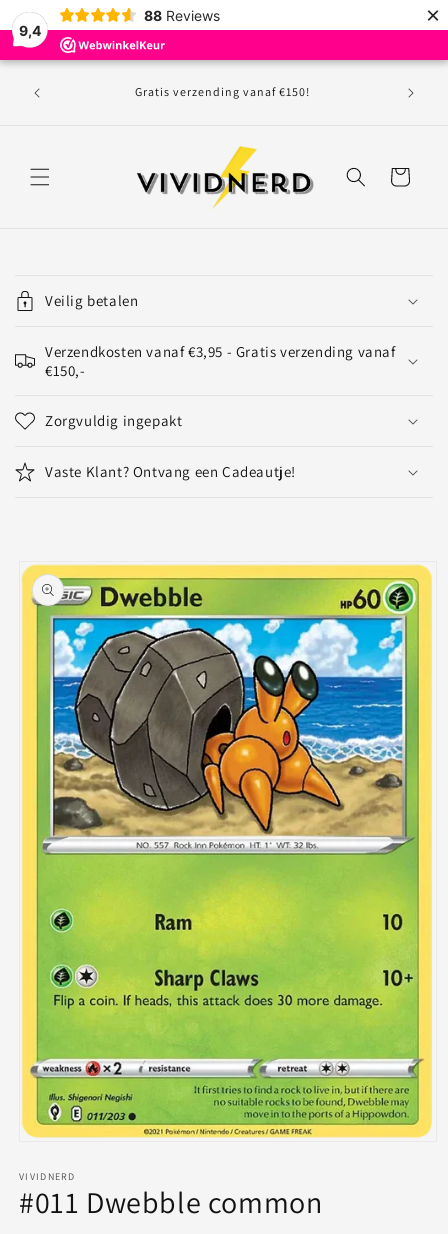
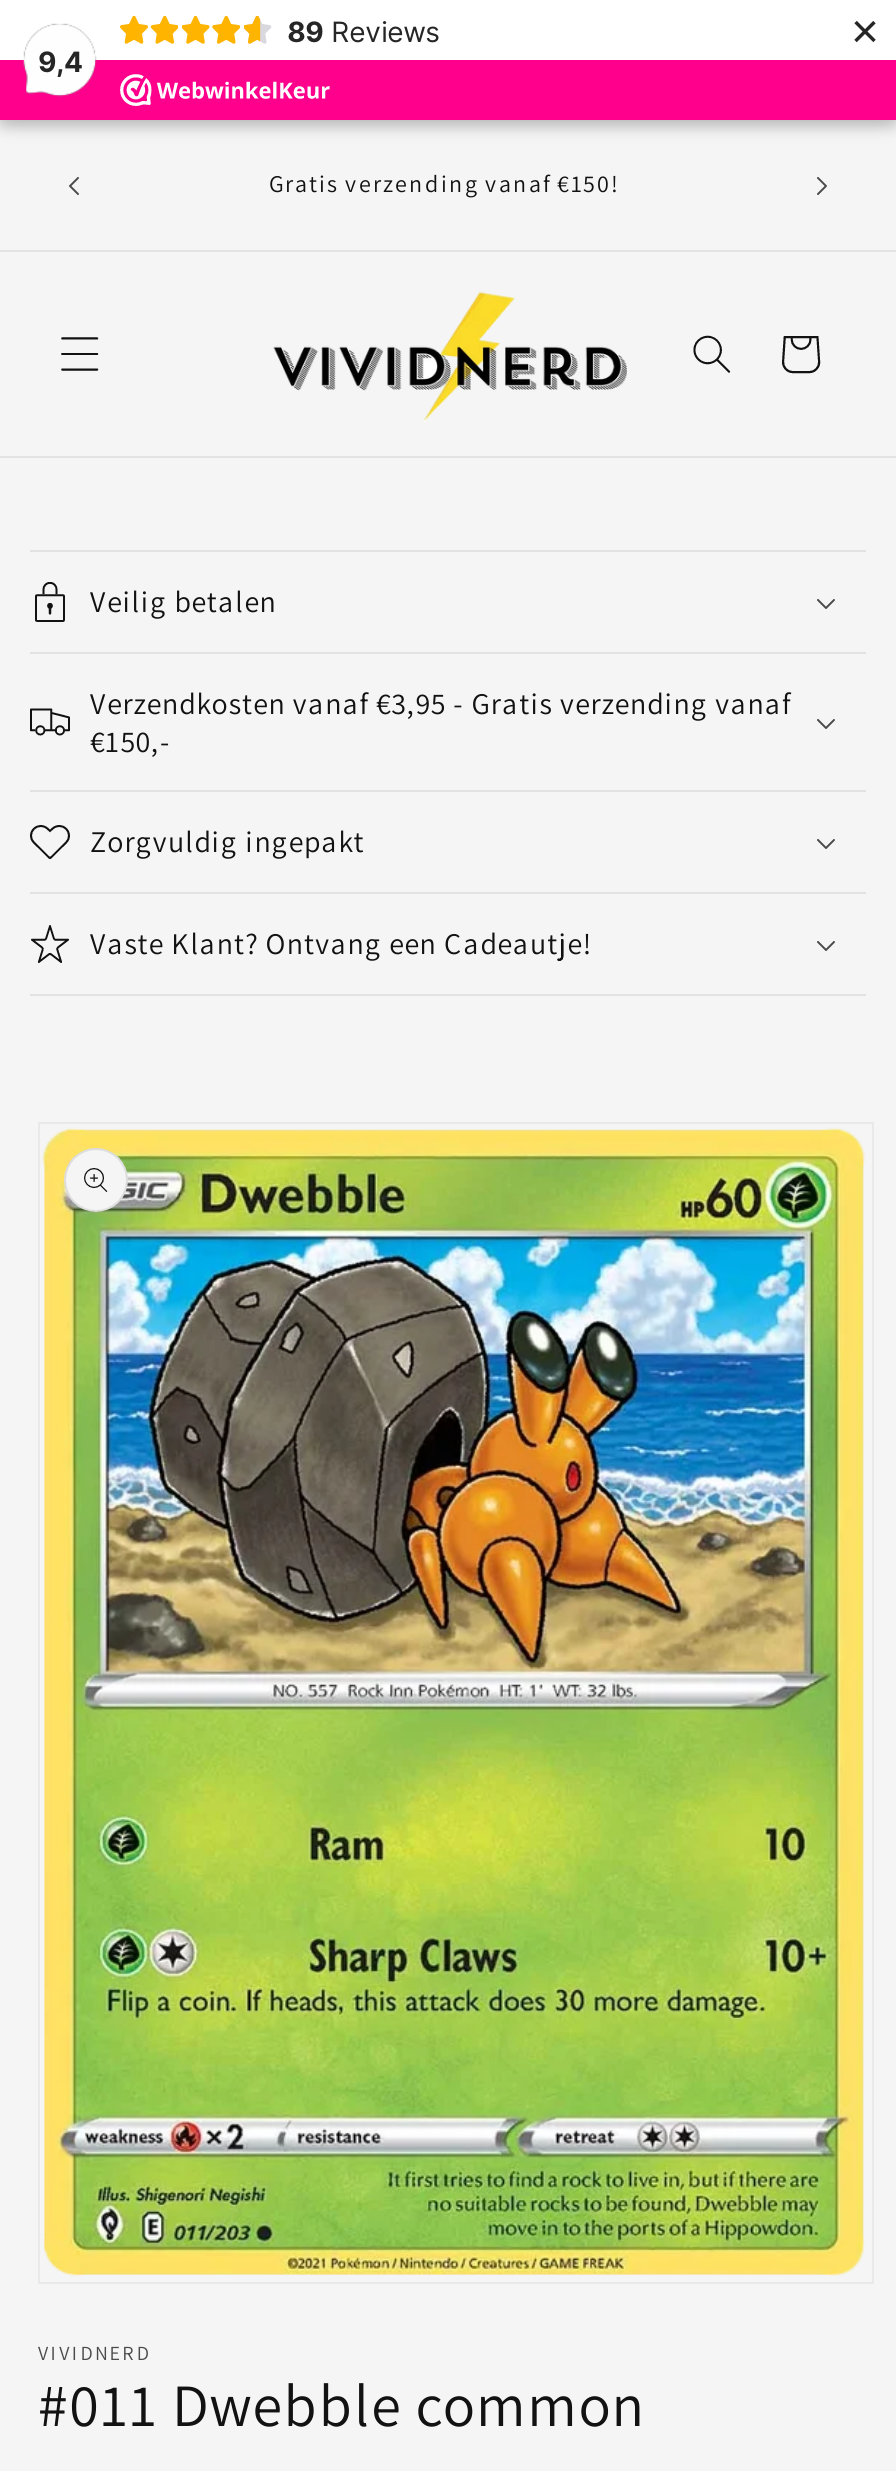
- 88 Reviews
+ 89 Reviews
